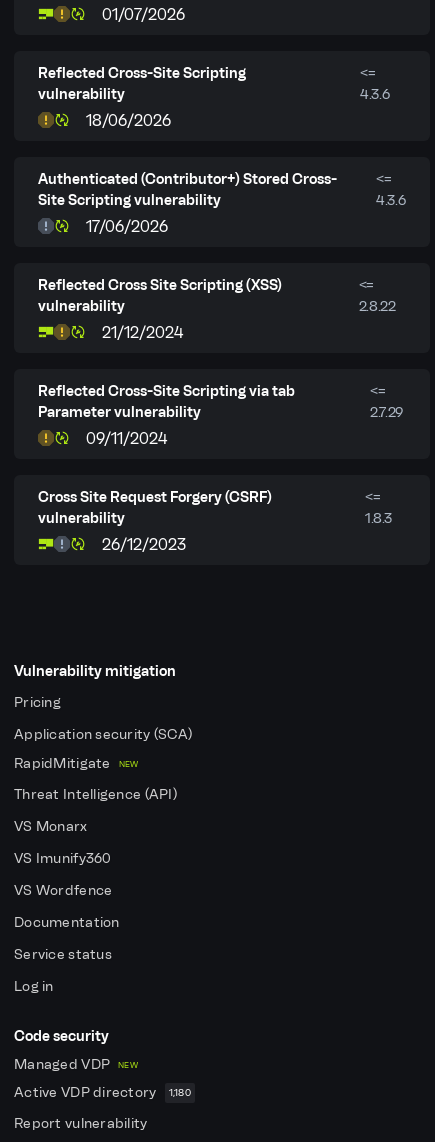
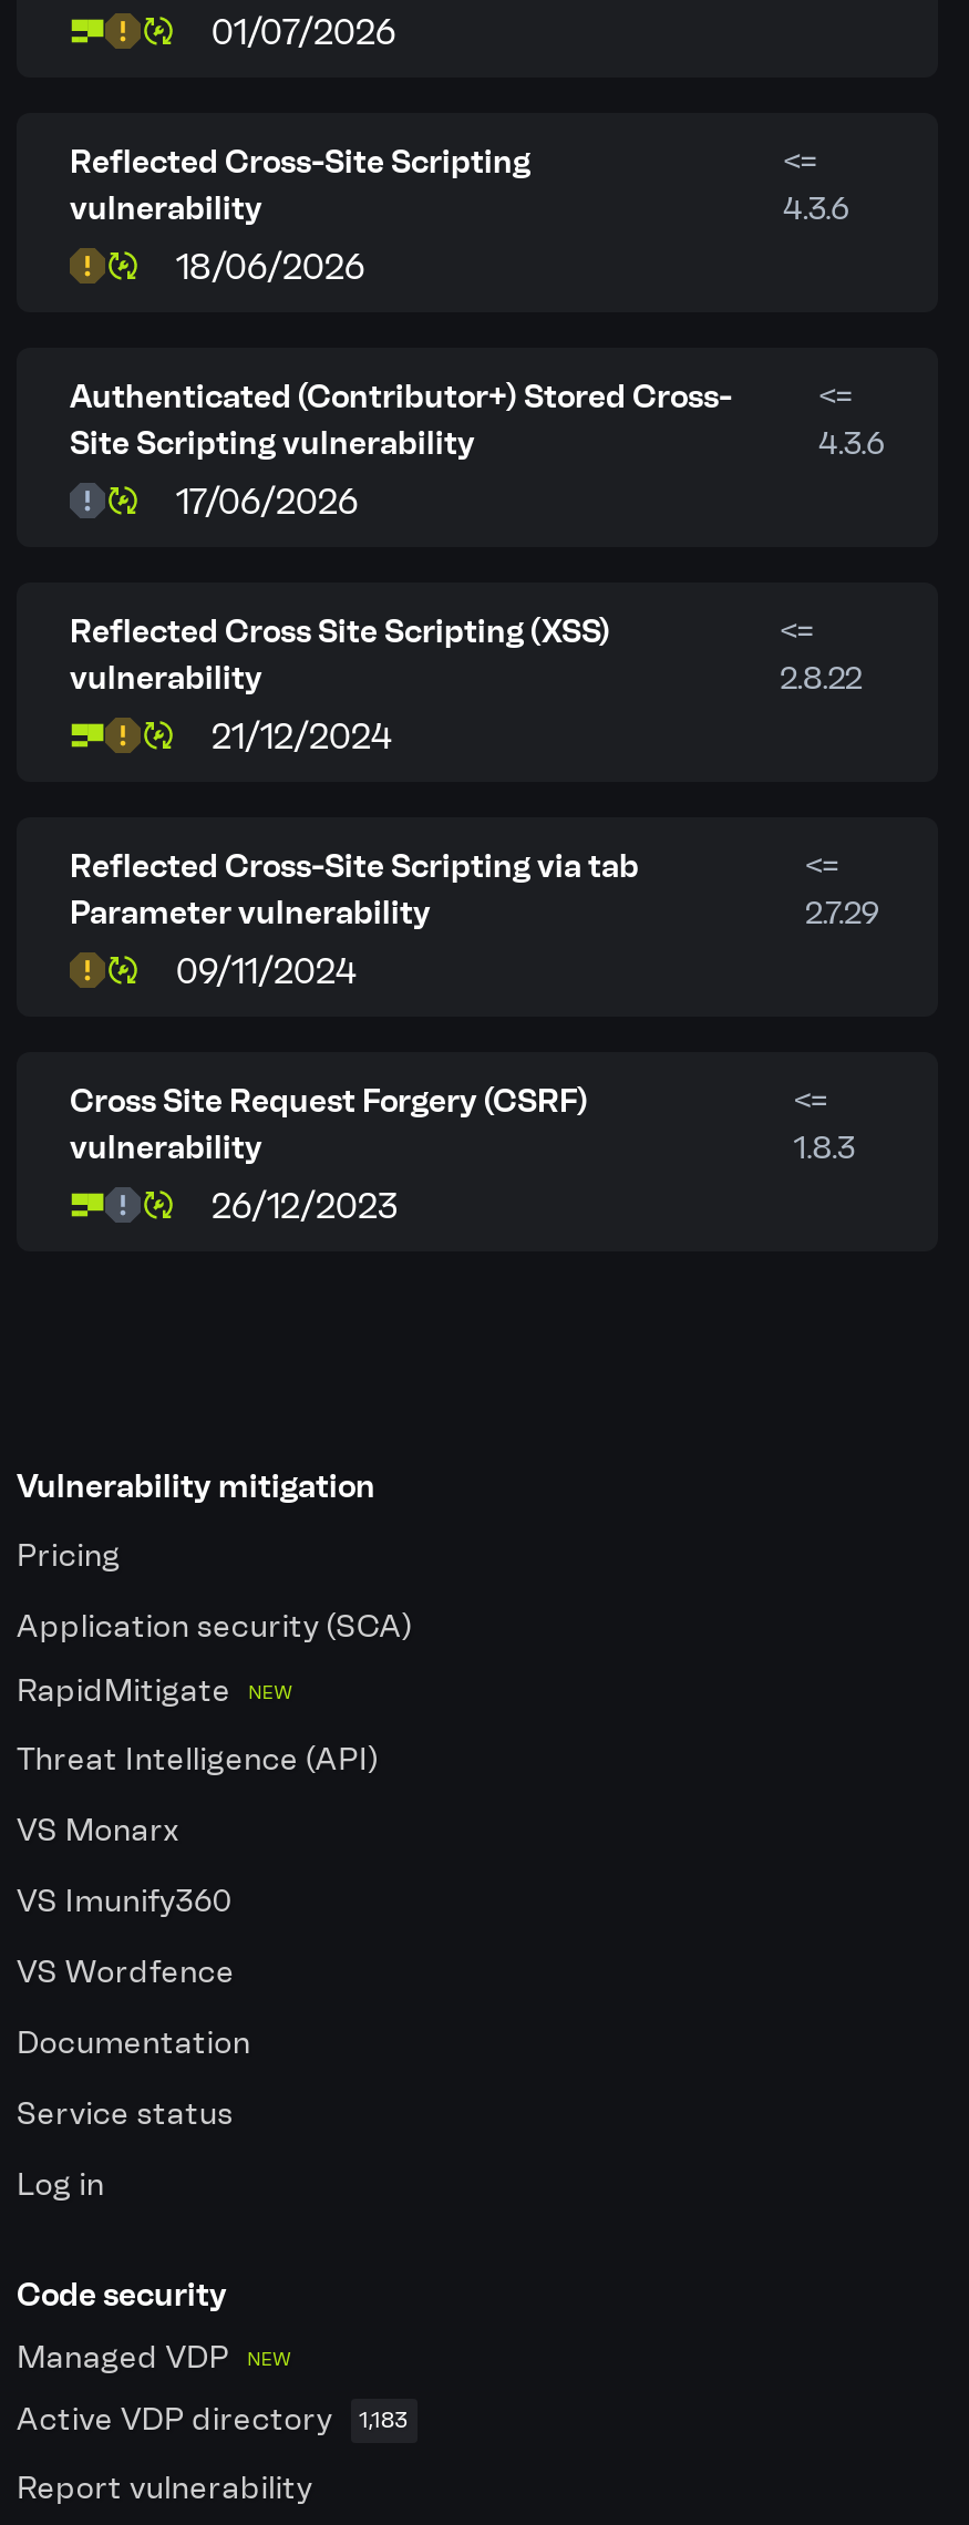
- Active VDP directory 1,180
+ Active VDP directory 1,183
